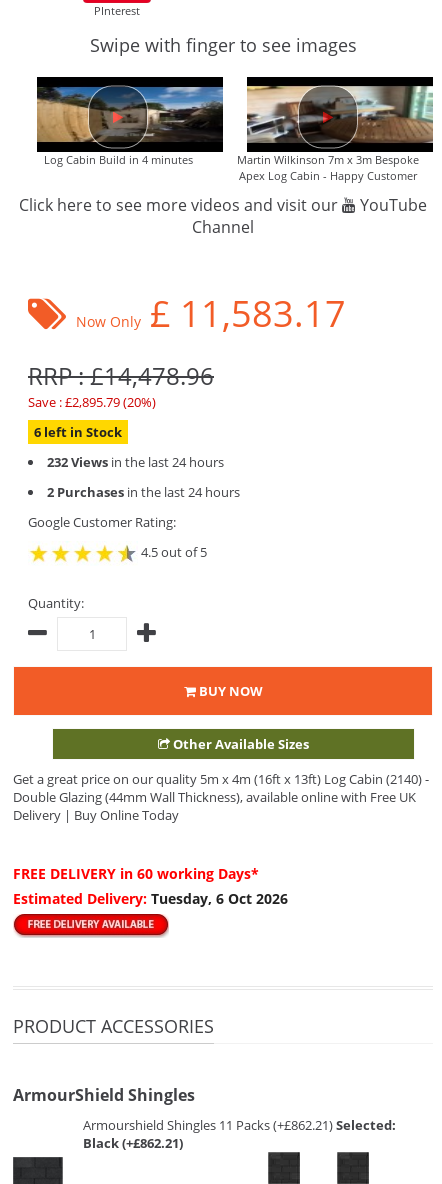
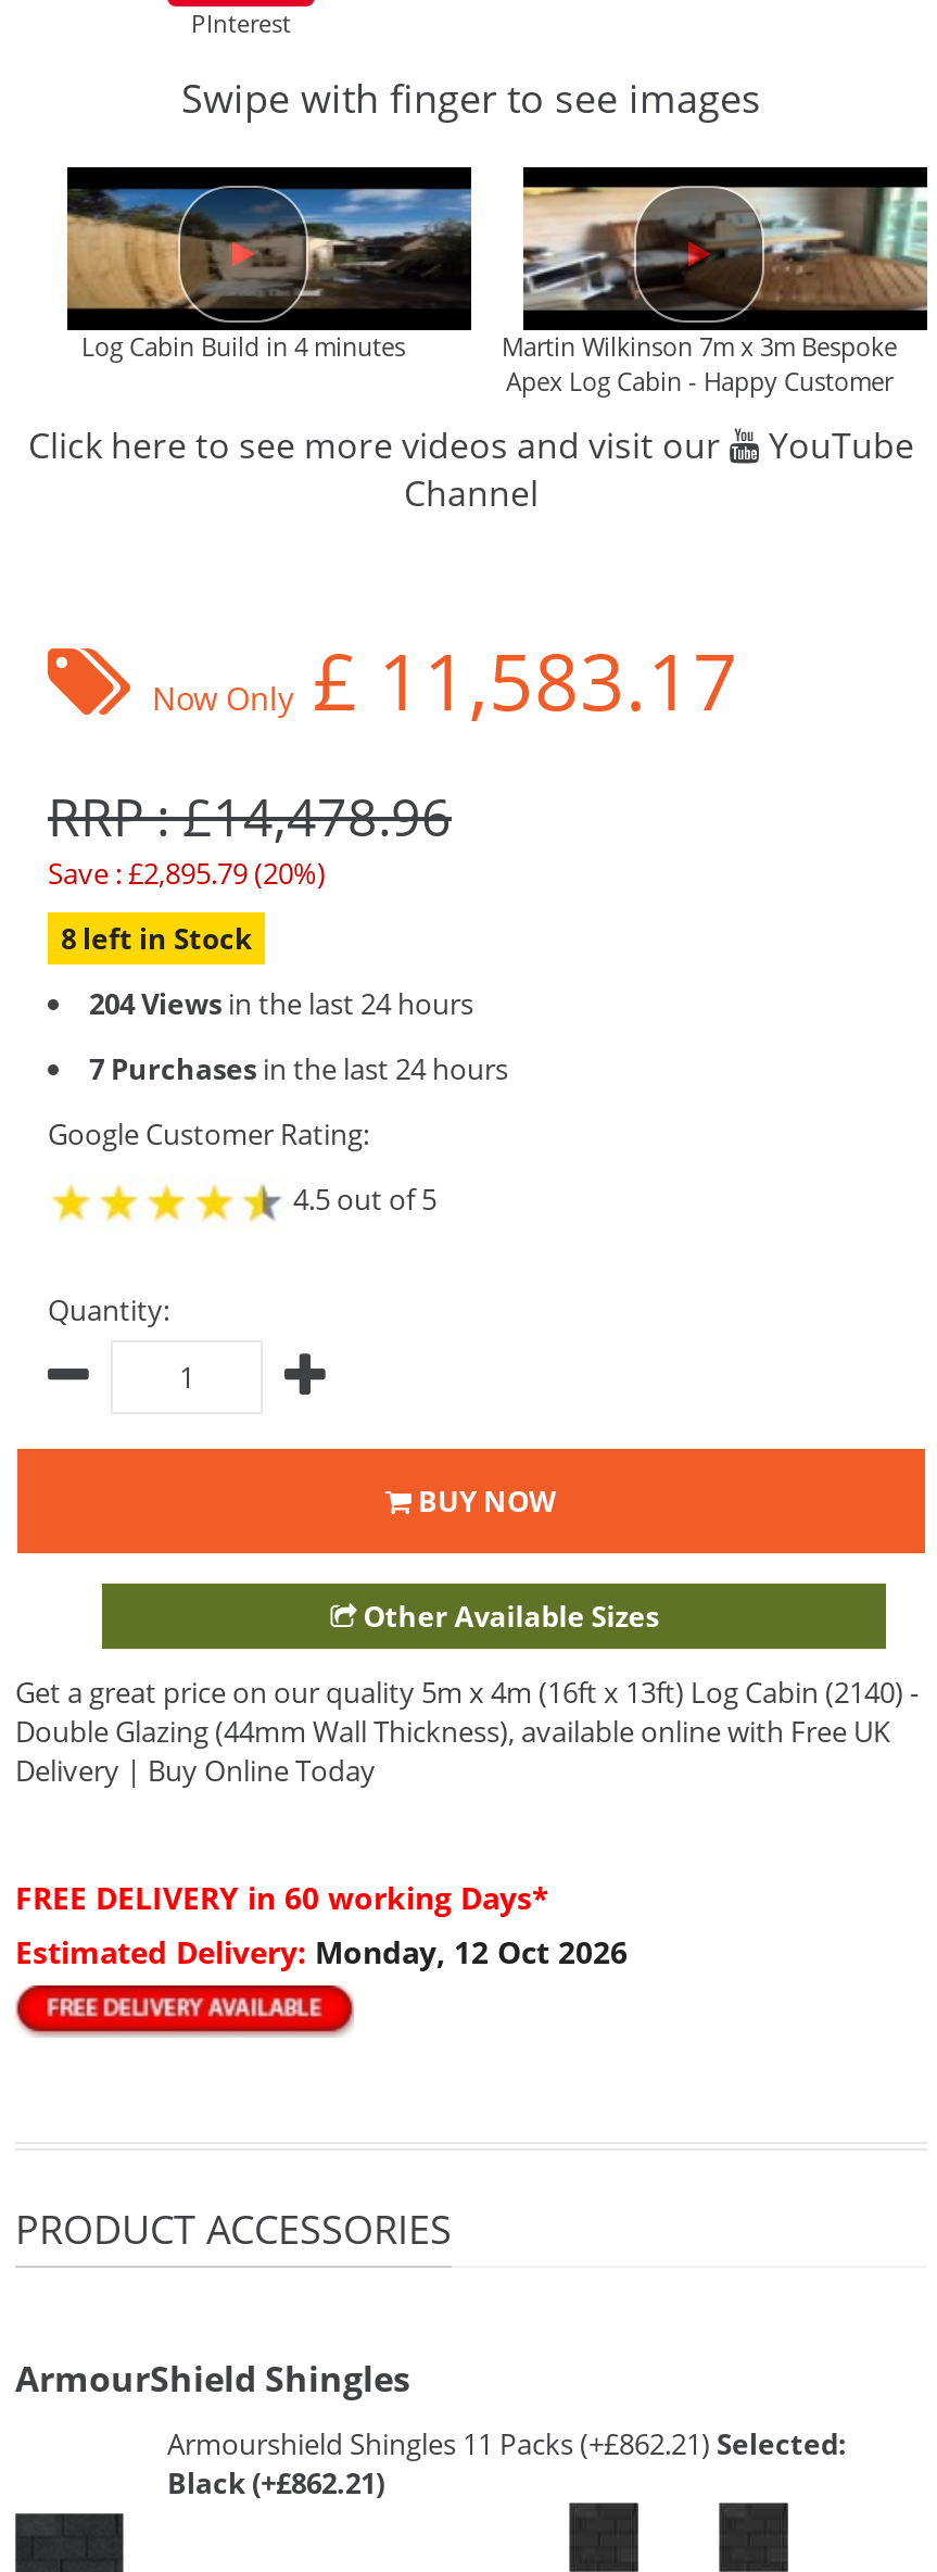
- 6 left in Stock
+ 8 left in Stock

- 232 Views in the last 24 hours
+ 204 Views in the last 24 hours

- 2 Purchases in the last 24 hours
+ 7 Purchases in the last 24 hours

- Estimated Delivery: Tuesday, 6 Oct 2026
+ Estimated Delivery: Monday, 12 Oct 2026
